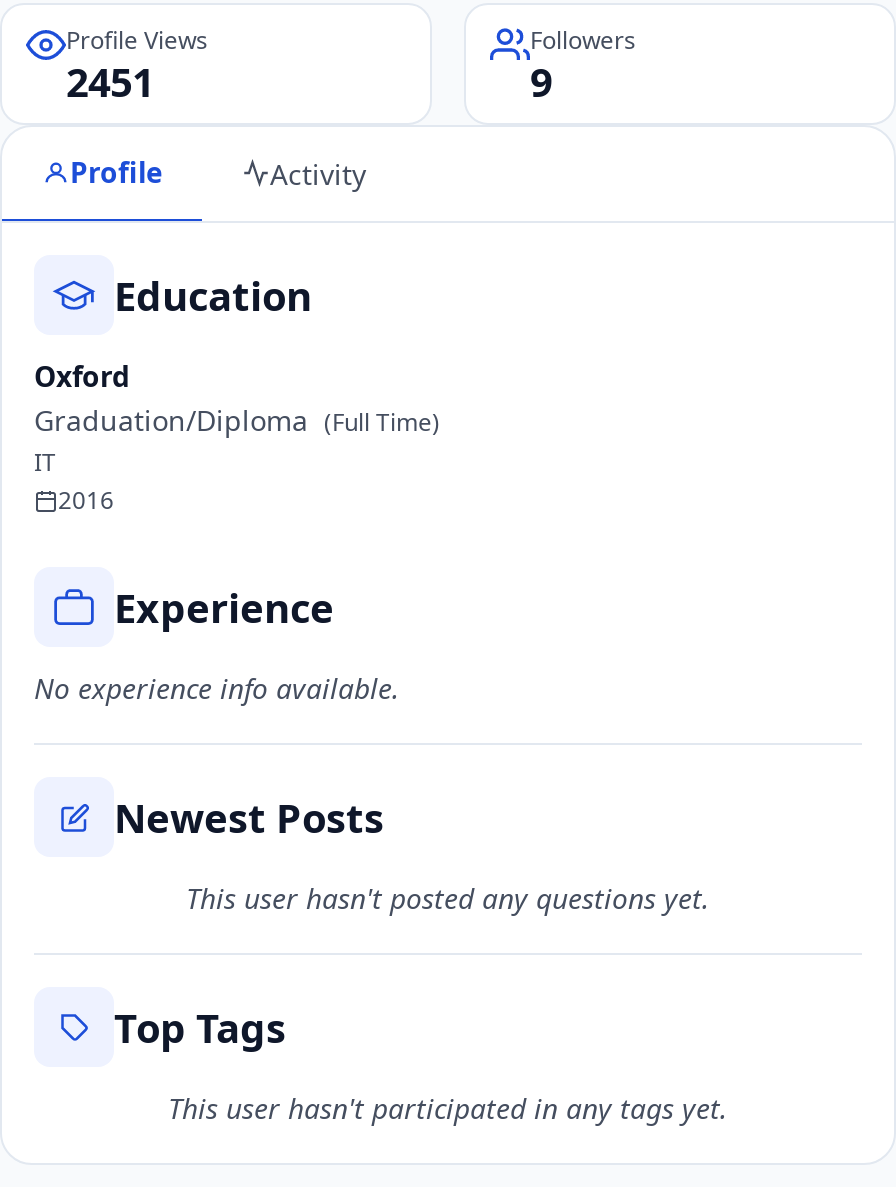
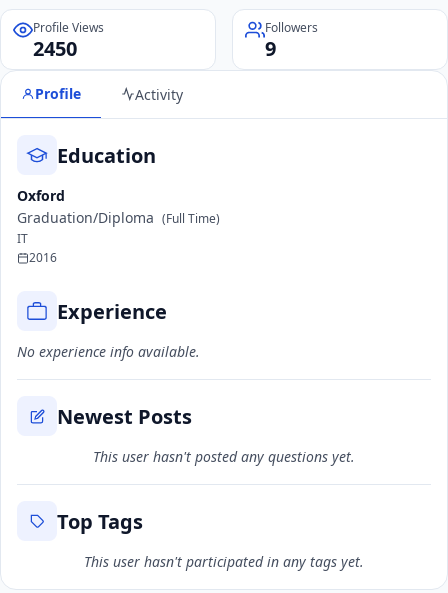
- 2451
+ 2450
